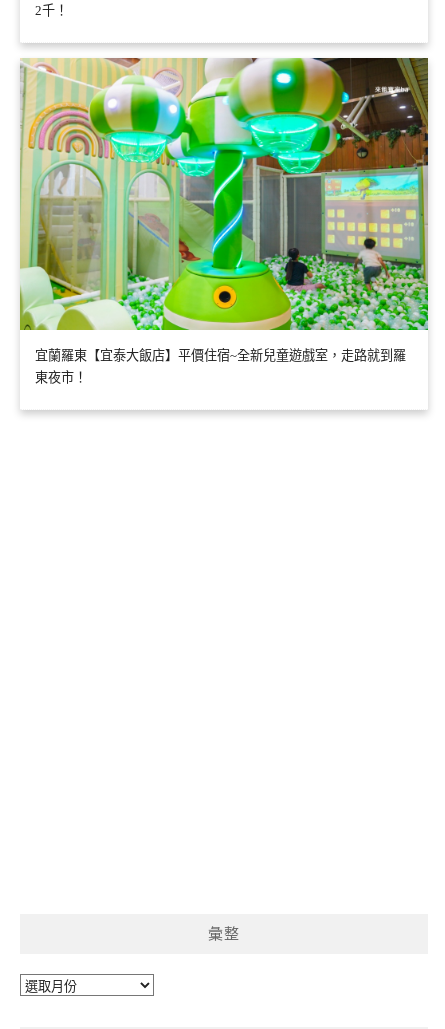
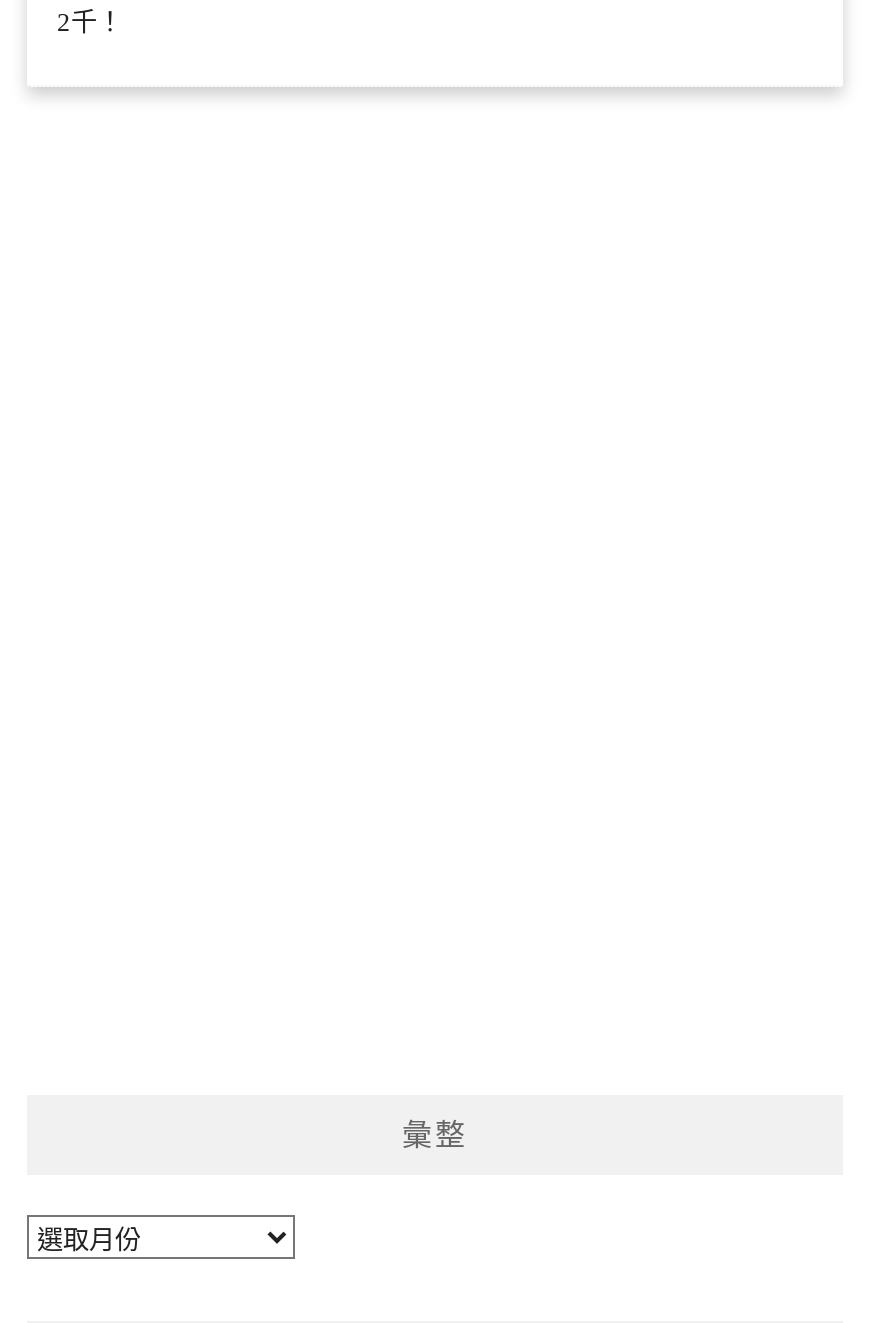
- [image]
- 宜蘭羅東【宜泰大飯店】平價住宿~全新兒童遊戲室，走路就到羅
- 東夜市！
